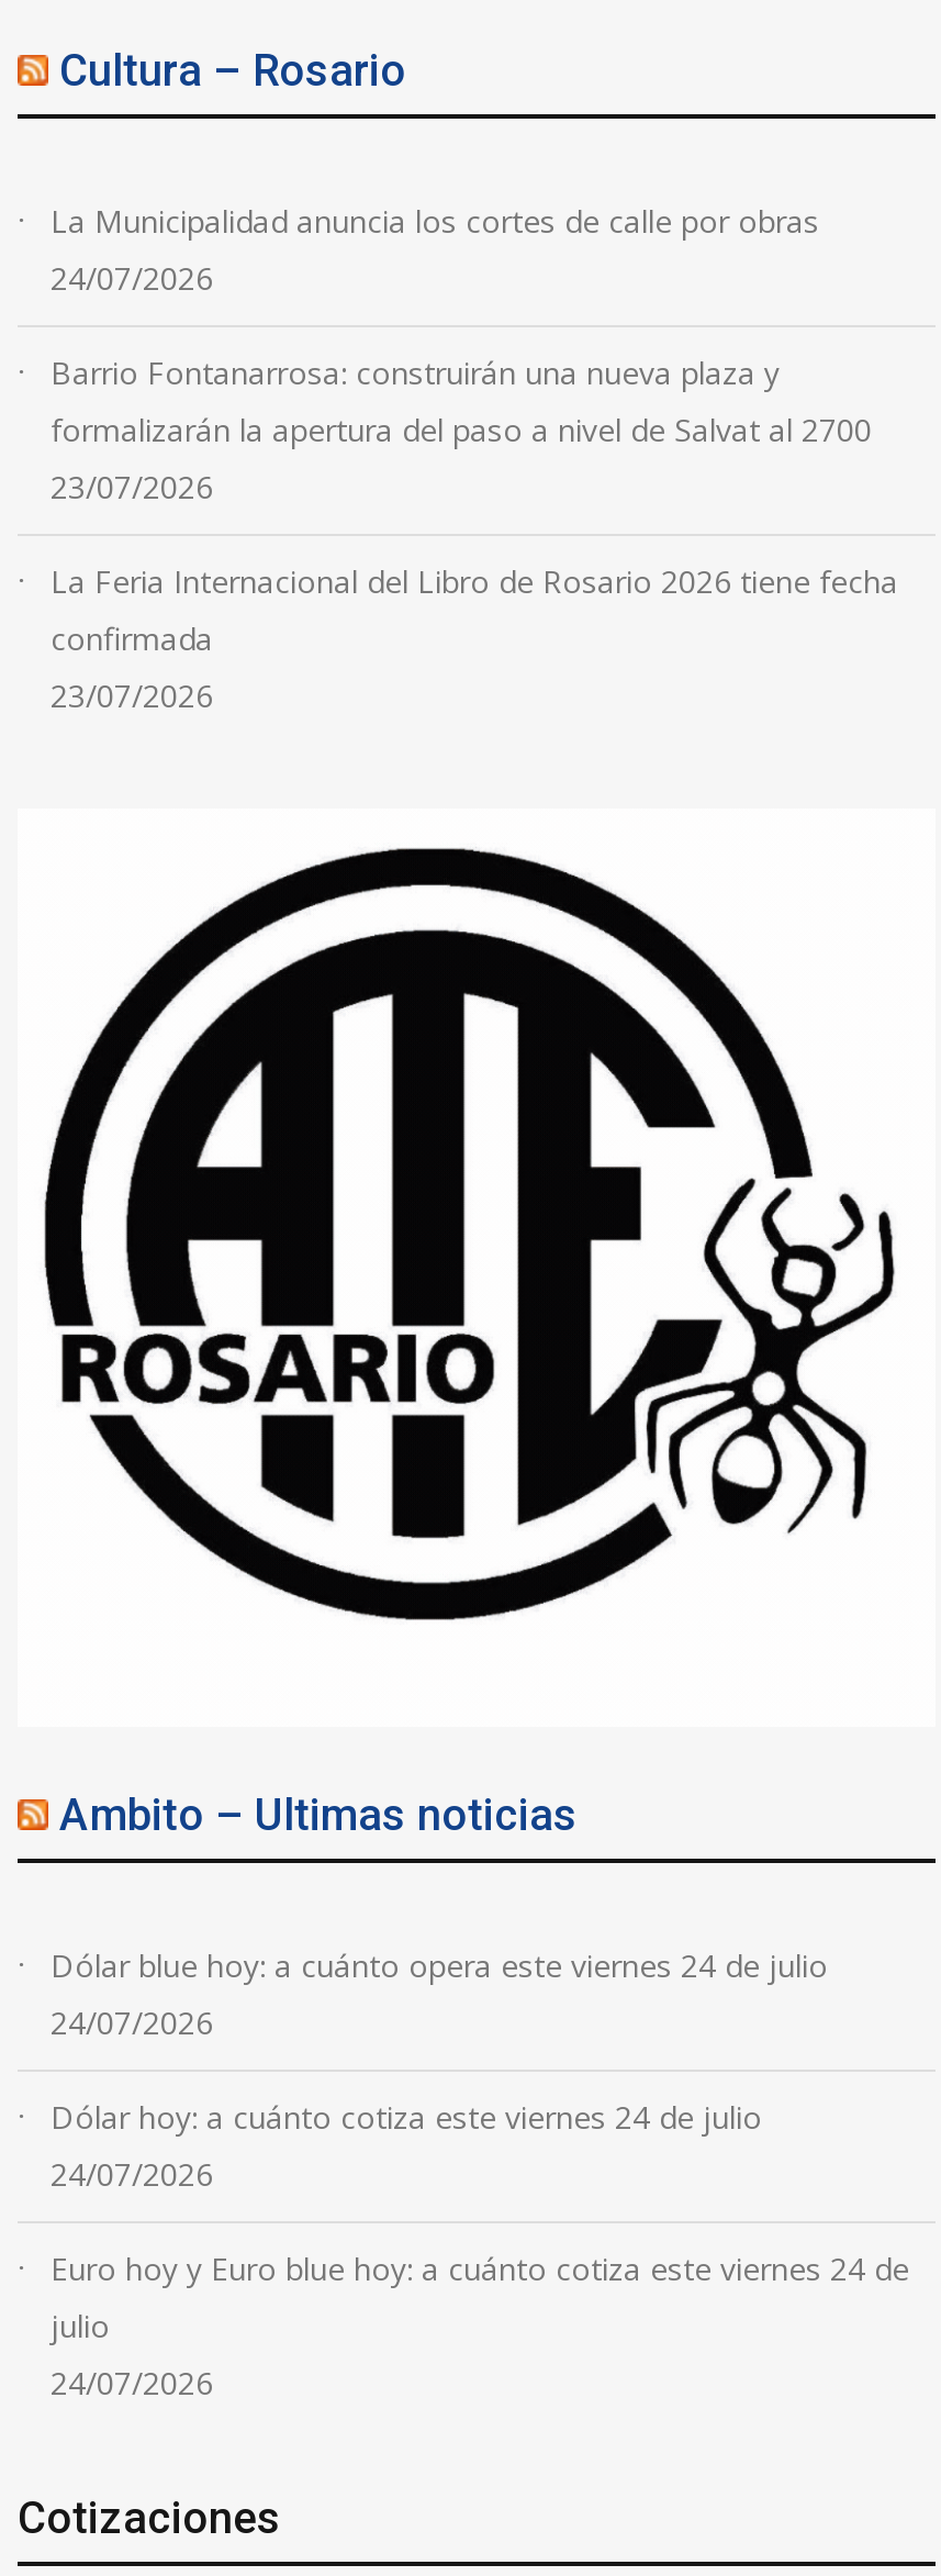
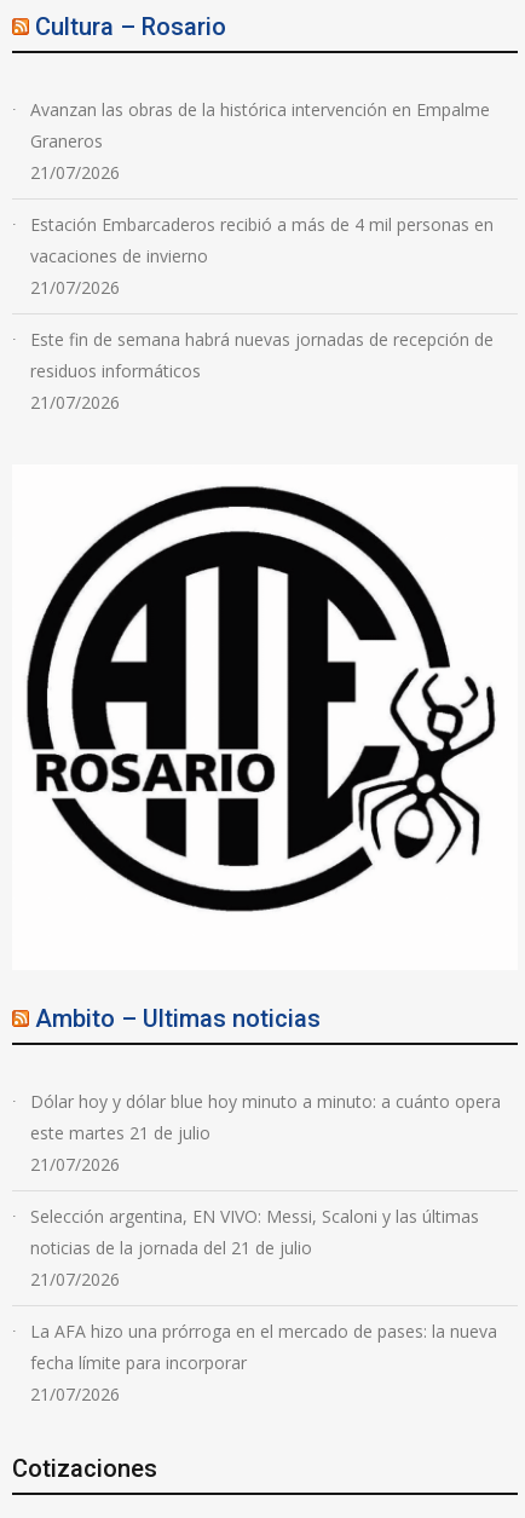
- La Municipalidad anuncia los cortes de calle por obras
- 24/07/2026
+ Avanzan las obras de la histórica intervención en Empalme
+ Graneros
+ 21/07/2026

- Barrio Fontanarrosa: construirán una nueva plaza y
- formalizarán la apertura del paso a nivel de Salvat al 2700
- 23/07/2026
+ Estación Embarcaderos recibió a más de 4 mil personas en
+ vacaciones de invierno
+ 21/07/2026

- La Feria Internacional del Libro de Rosario 2026 tiene fecha
- confirmada
- 23/07/2026
+ Este fin de semana habrá nuevas jornadas de recepción de
+ residuos informáticos
+ 21/07/2026

- Dólar blue hoy: a cuánto opera este viernes 24 de julio
- 24/07/2026
+ Dólar hoy y dólar blue hoy minuto a minuto: a cuánto opera
+ este martes 21 de julio
+ 21/07/2026

- Dólar hoy: a cuánto cotiza este viernes 24 de julio
- 24/07/2026
+ Selección argentina, EN VIVO: Messi, Scaloni y las últimas
+ noticias de la jornada del 21 de julio
+ 21/07/2026

- Euro hoy y Euro blue hoy: a cuánto cotiza este viernes 24 de
- julio
- 24/07/2026
+ La AFA hizo una prórroga en el mercado de pases: la nueva
+ fecha límite para incorporar
+ 21/07/2026
